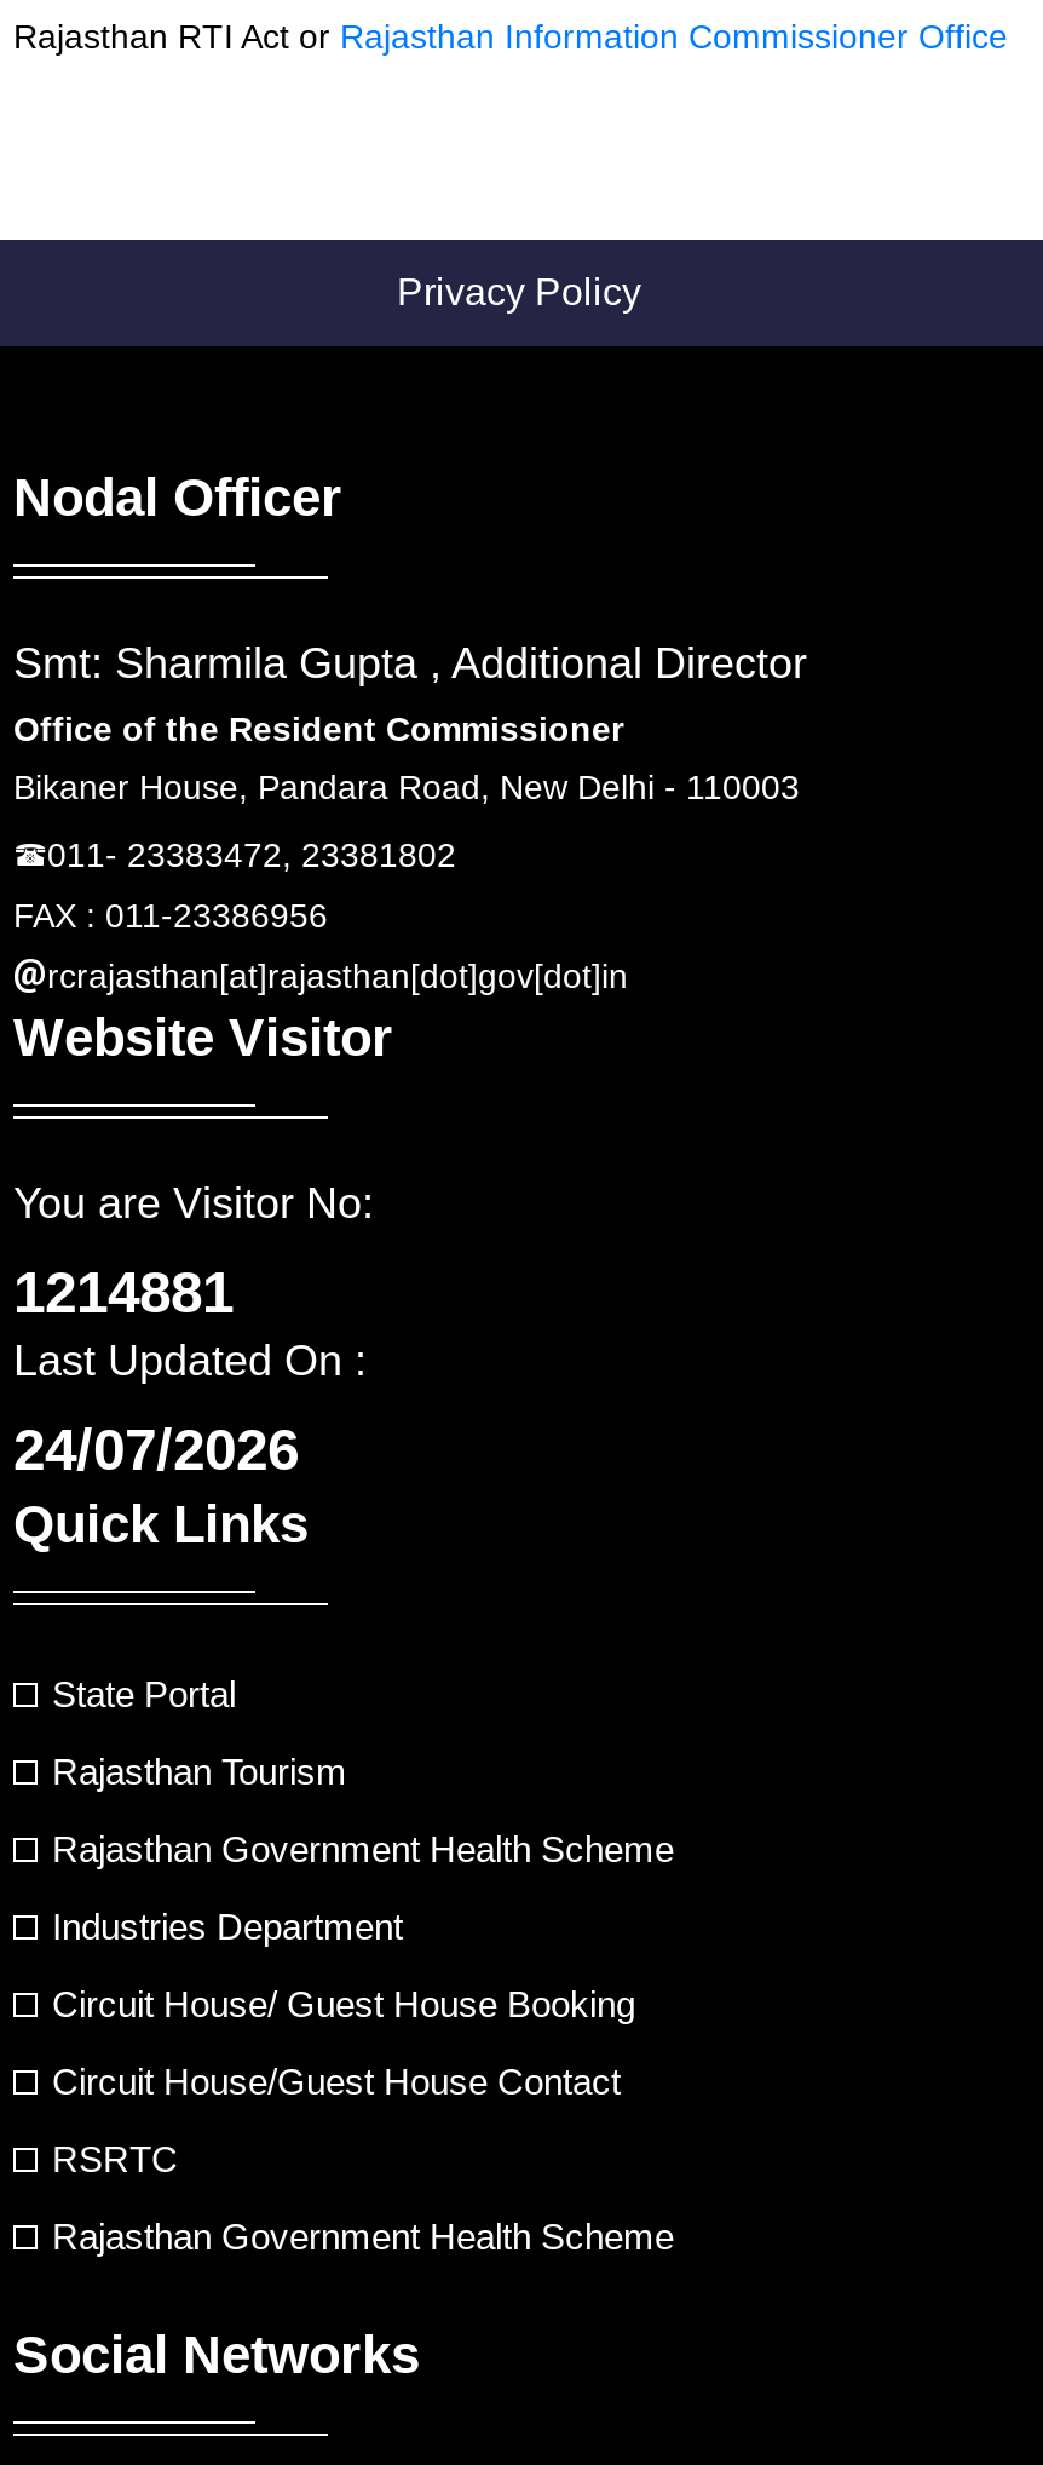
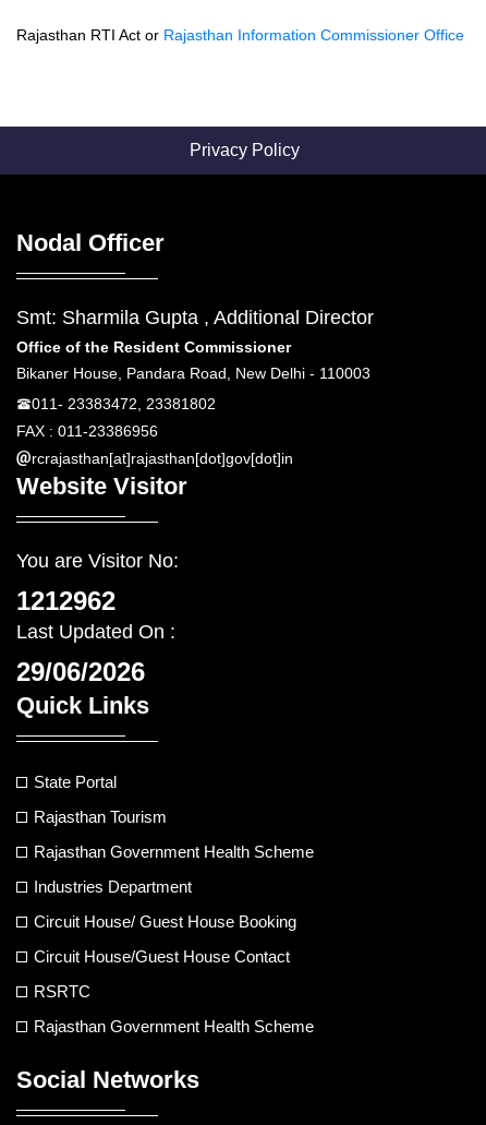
- 1214881
+ 1212962

- 24/07/2026
+ 29/06/2026
